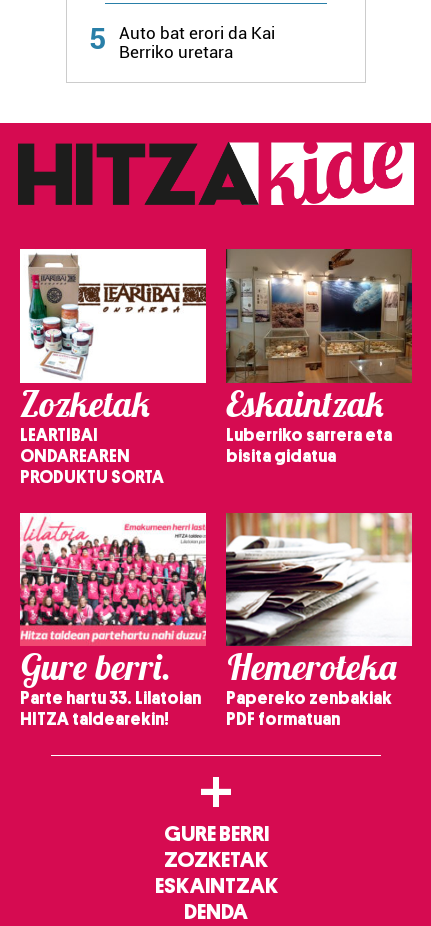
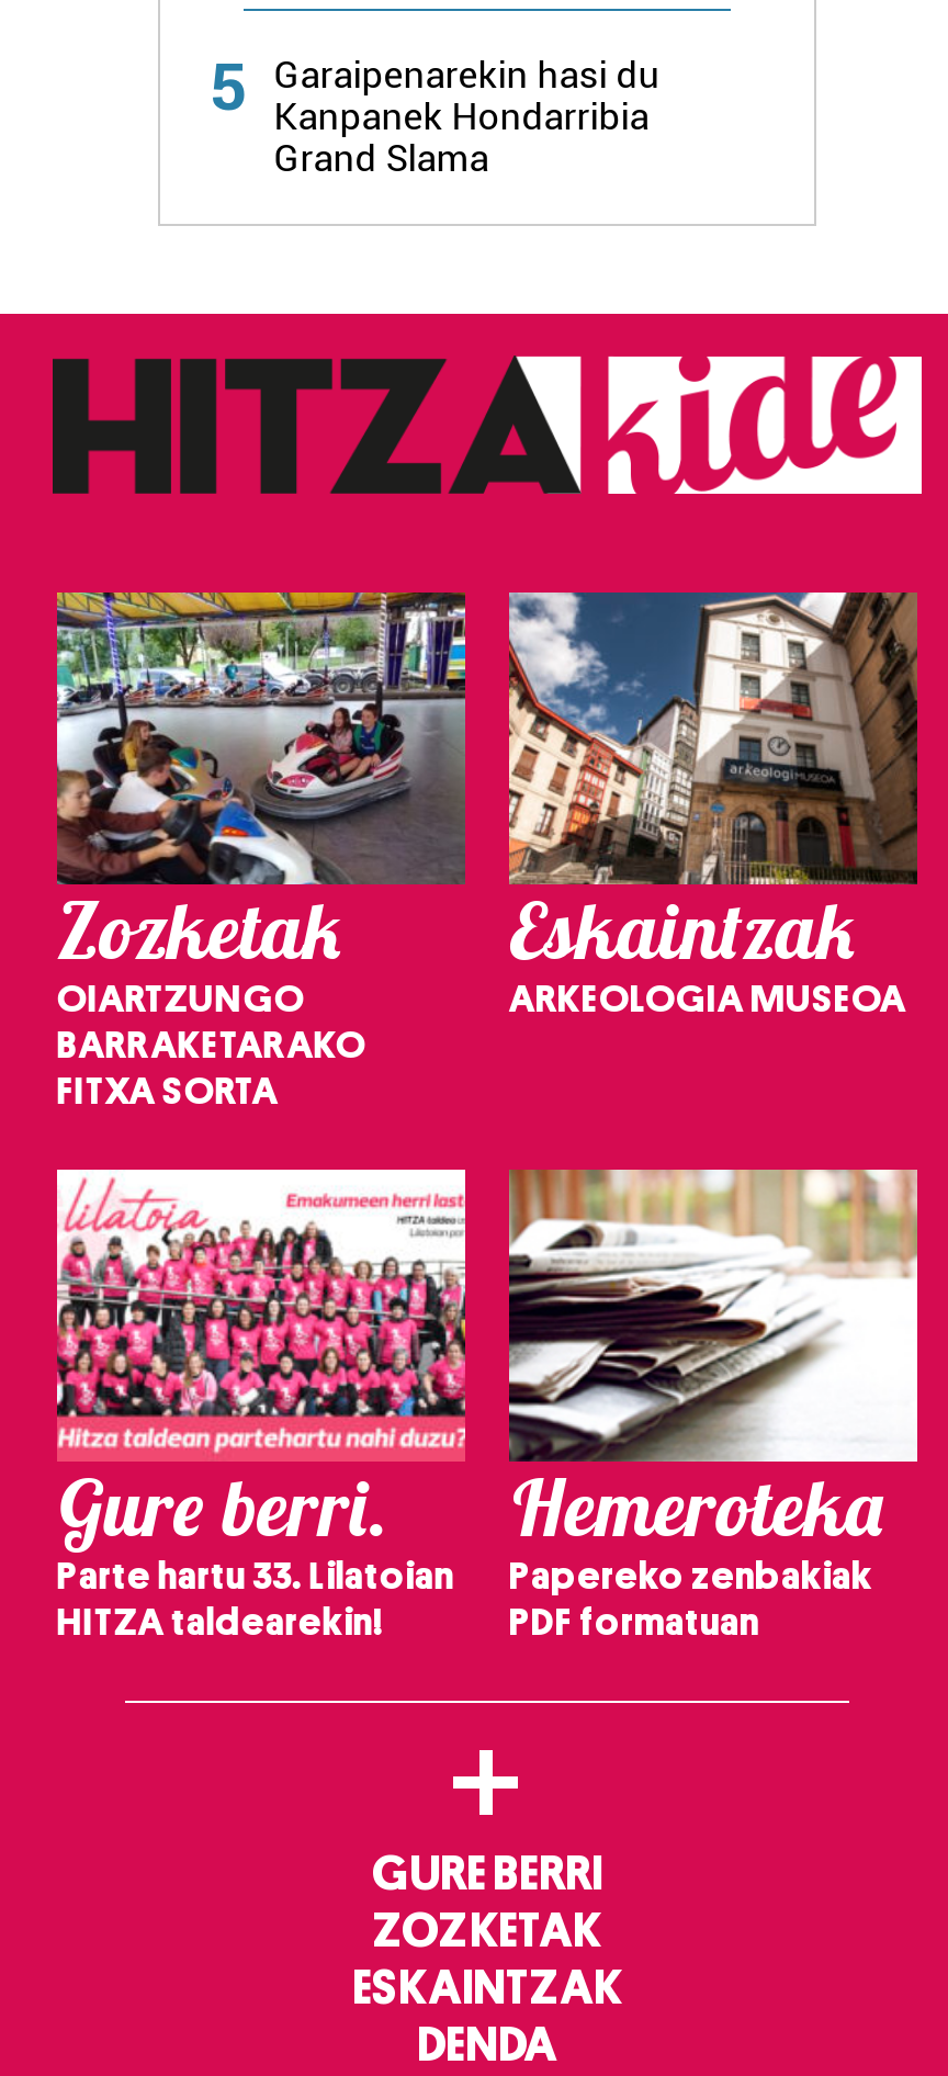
- Auto bat erori da Kai
- Berriko uretara
+ Garaipenarekin hasi du
+ Kanpanek Hondarribia
+ Grand Slama

- [image]
+ [image]

- [image]
+ [image]

- LEARTIBAI
- ONDAREAREN
- PRODUKTU SORTA
+ OIARTZUNGO
+ BARRAKETARAKO
+ FITXA SORTA

- Luberriko sarrera eta
- bisita gidatua
+ ARKEOLOGIA MUSEOA
